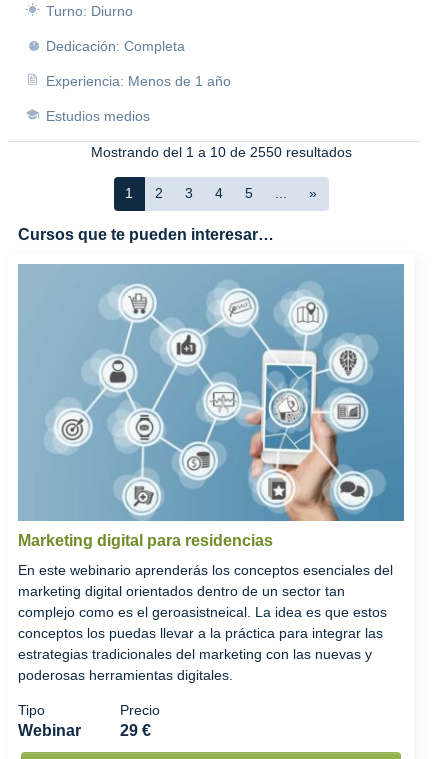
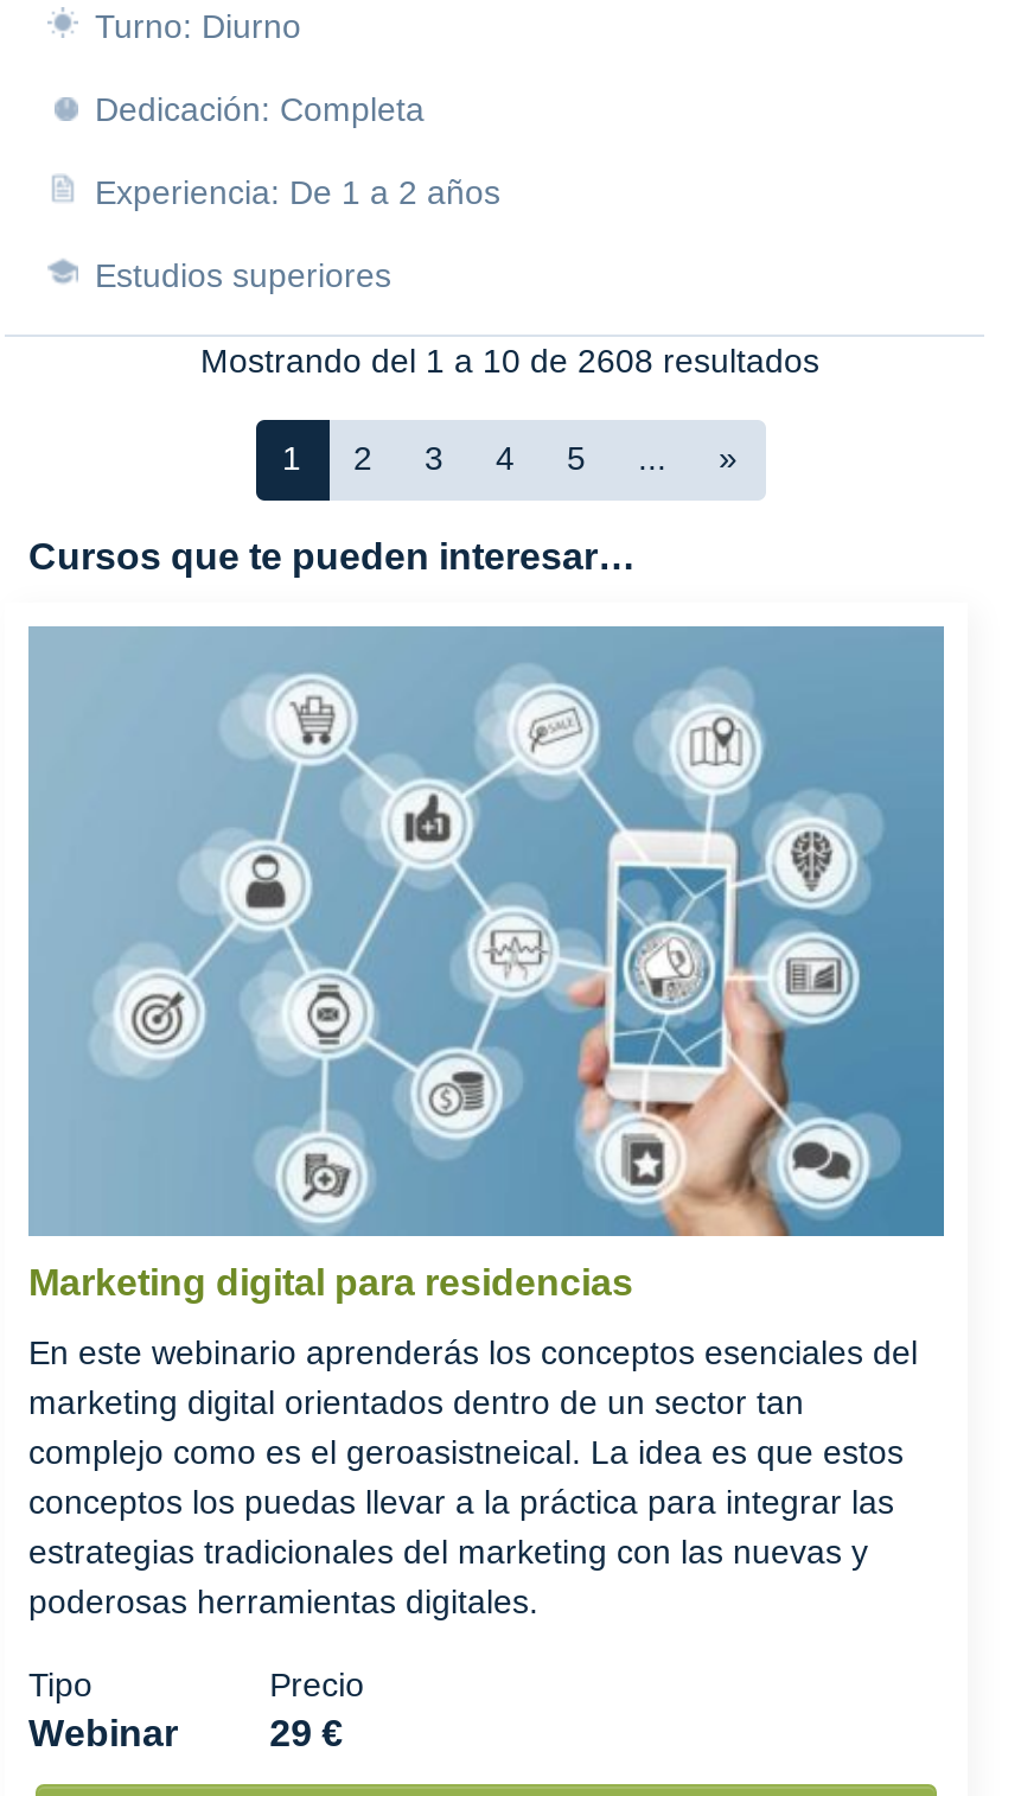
- Experiencia: Menos de 1 año
+ Experiencia: De 1 a 2 años

- Estudios medios
+ Estudios superiores

- Mostrando del 1 a 10 de 2550 resultados
+ Mostrando del 1 a 10 de 2608 resultados
